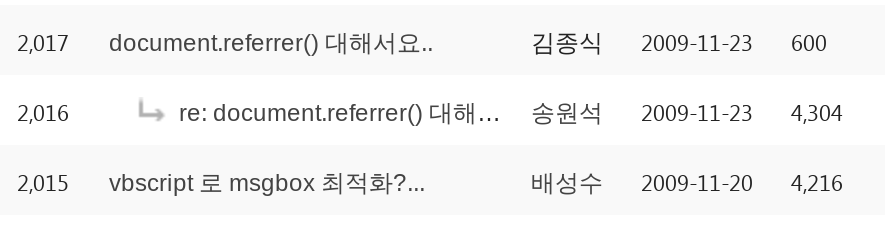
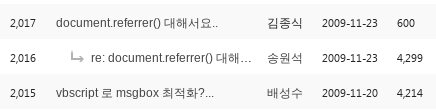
- 4,304
+ 4,299

- 배성수 2009-11-20 4,216
+ 배성수 2009-11-20 4,214
